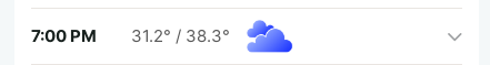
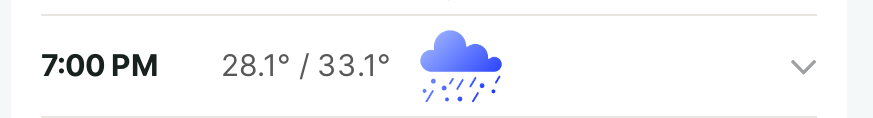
- [image]
- 7:00 PM 31.2° / 38.3°
+ [image]
+ 7:00 PM 28.1° / 33.1°
